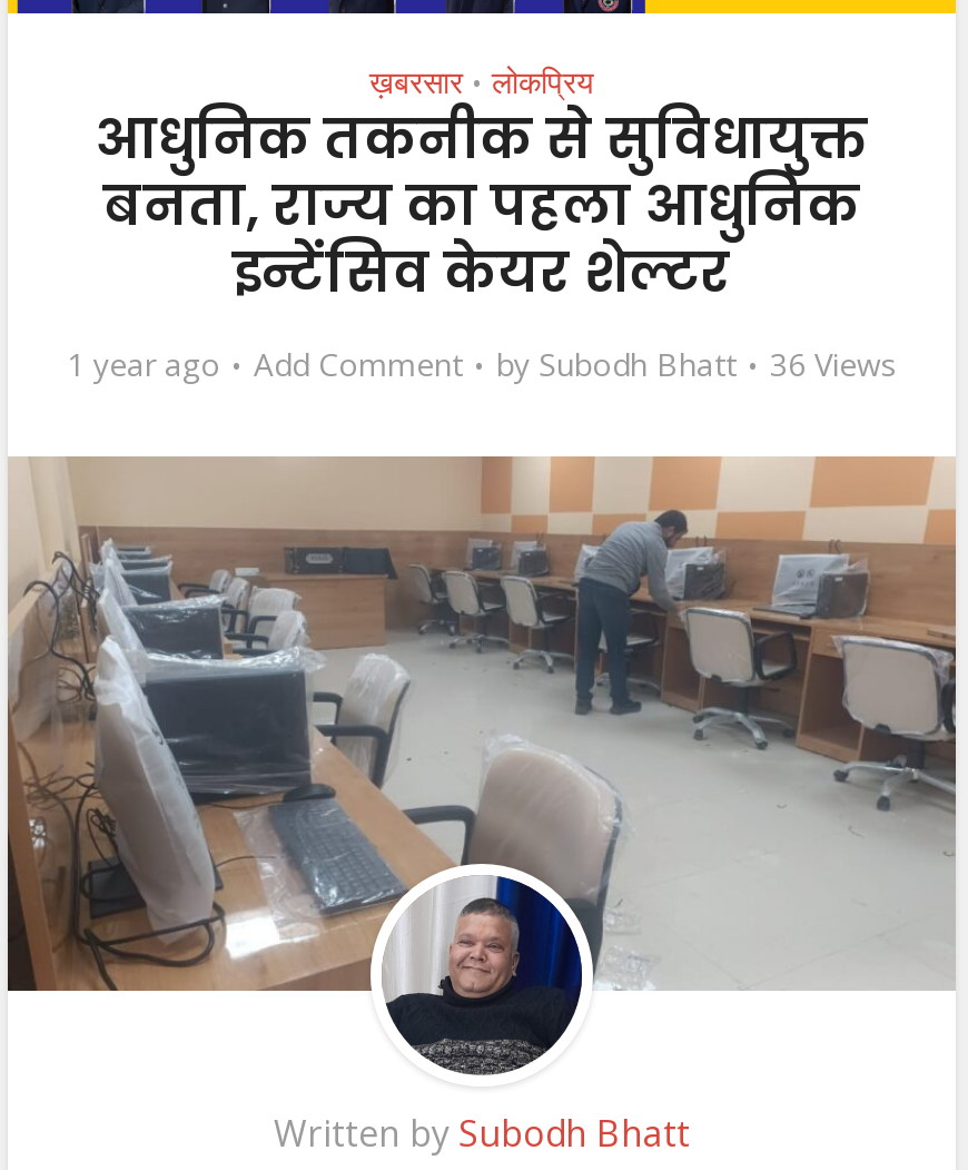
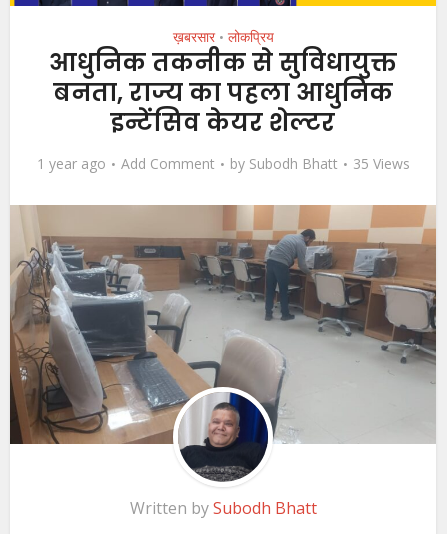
- 1 year ago Add Comment by Subodh Bhatt 36 Views
+ 1 year ago Add Comment by Subodh Bhatt 35 Views
